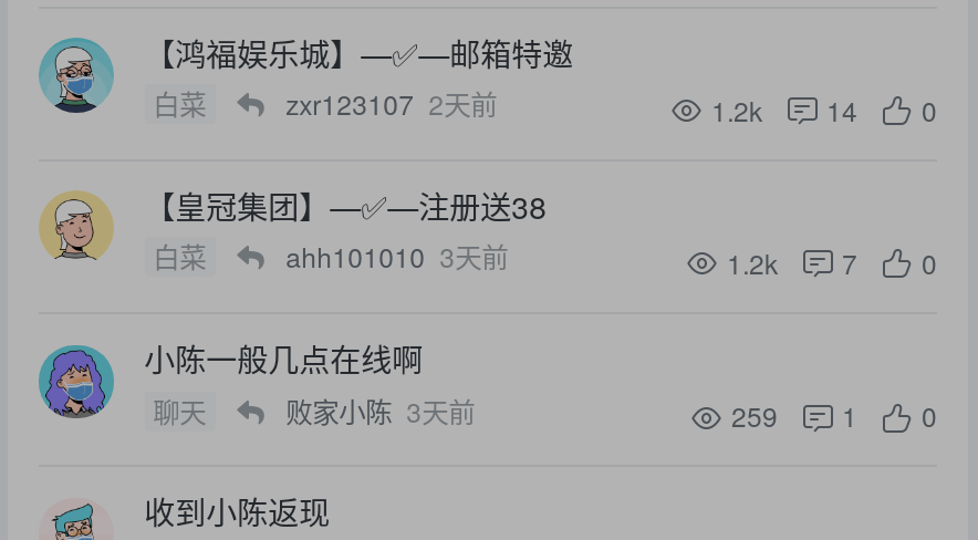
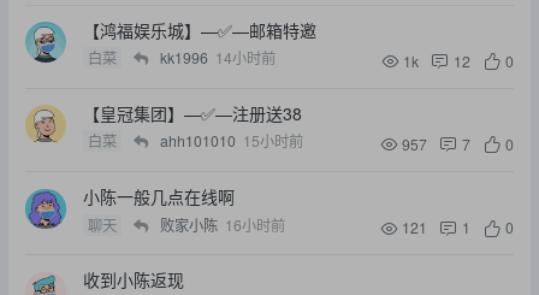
- zxr123107 2天前
- 1.2k
- 14
+ kk1996 14小时前
+ 1k
+ 12

- ahh101010 3天前
- 1.2k
+ ahh101010 15小时前
+ 957

- 败家小陈 3天前
- 259
+ 败家小陈 16小时前
+ 121
